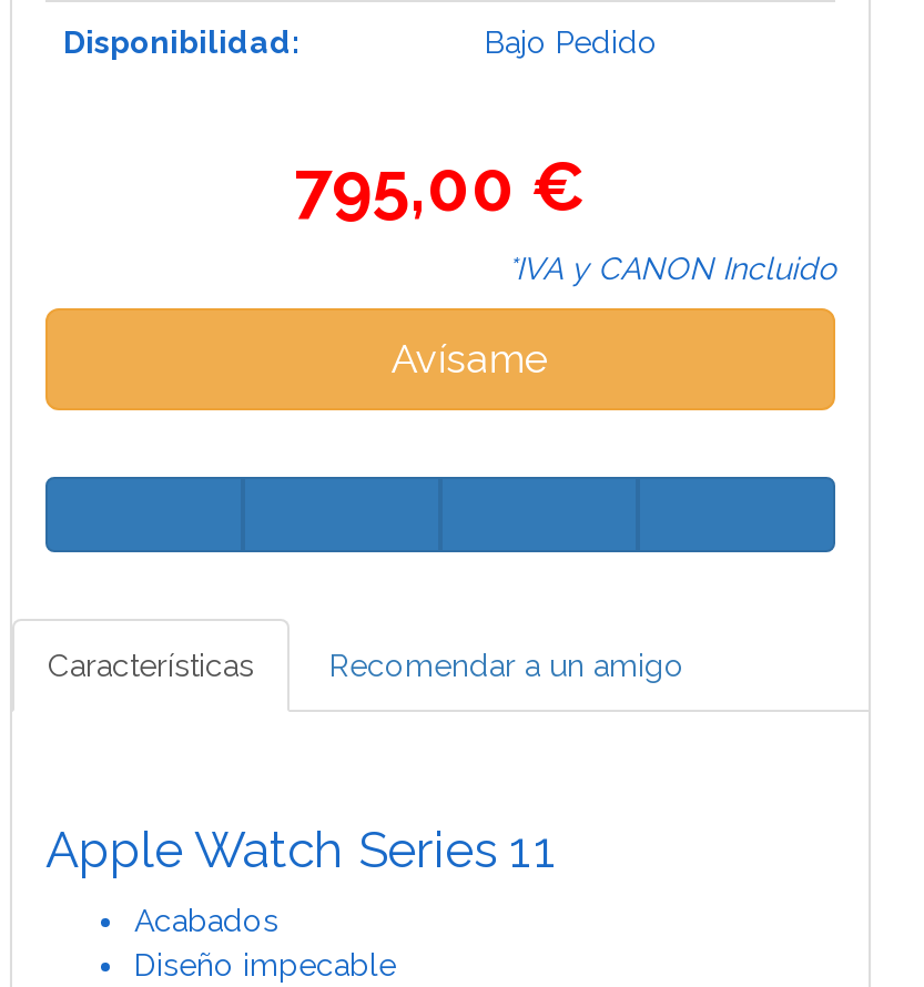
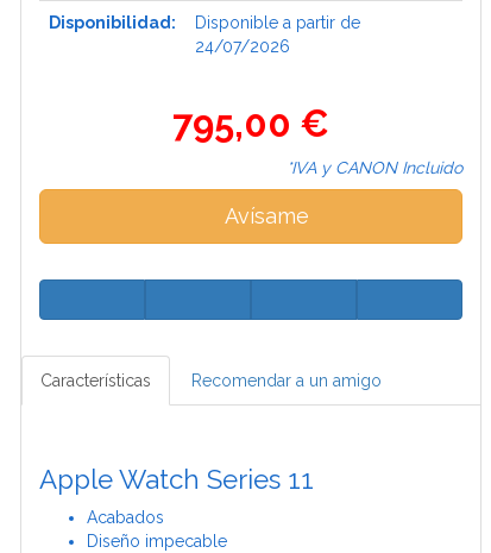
- Bajo Pedido
+ Disponible a partir de
+ 24/07/2026
